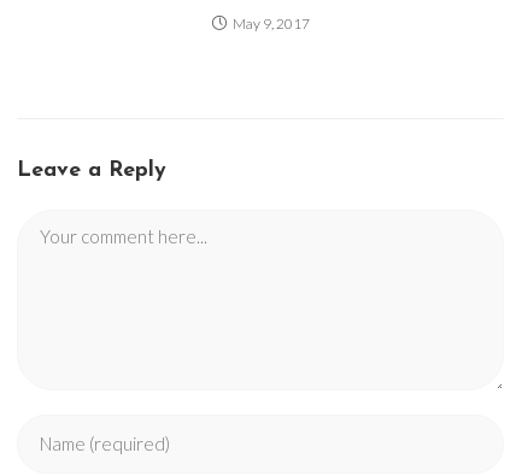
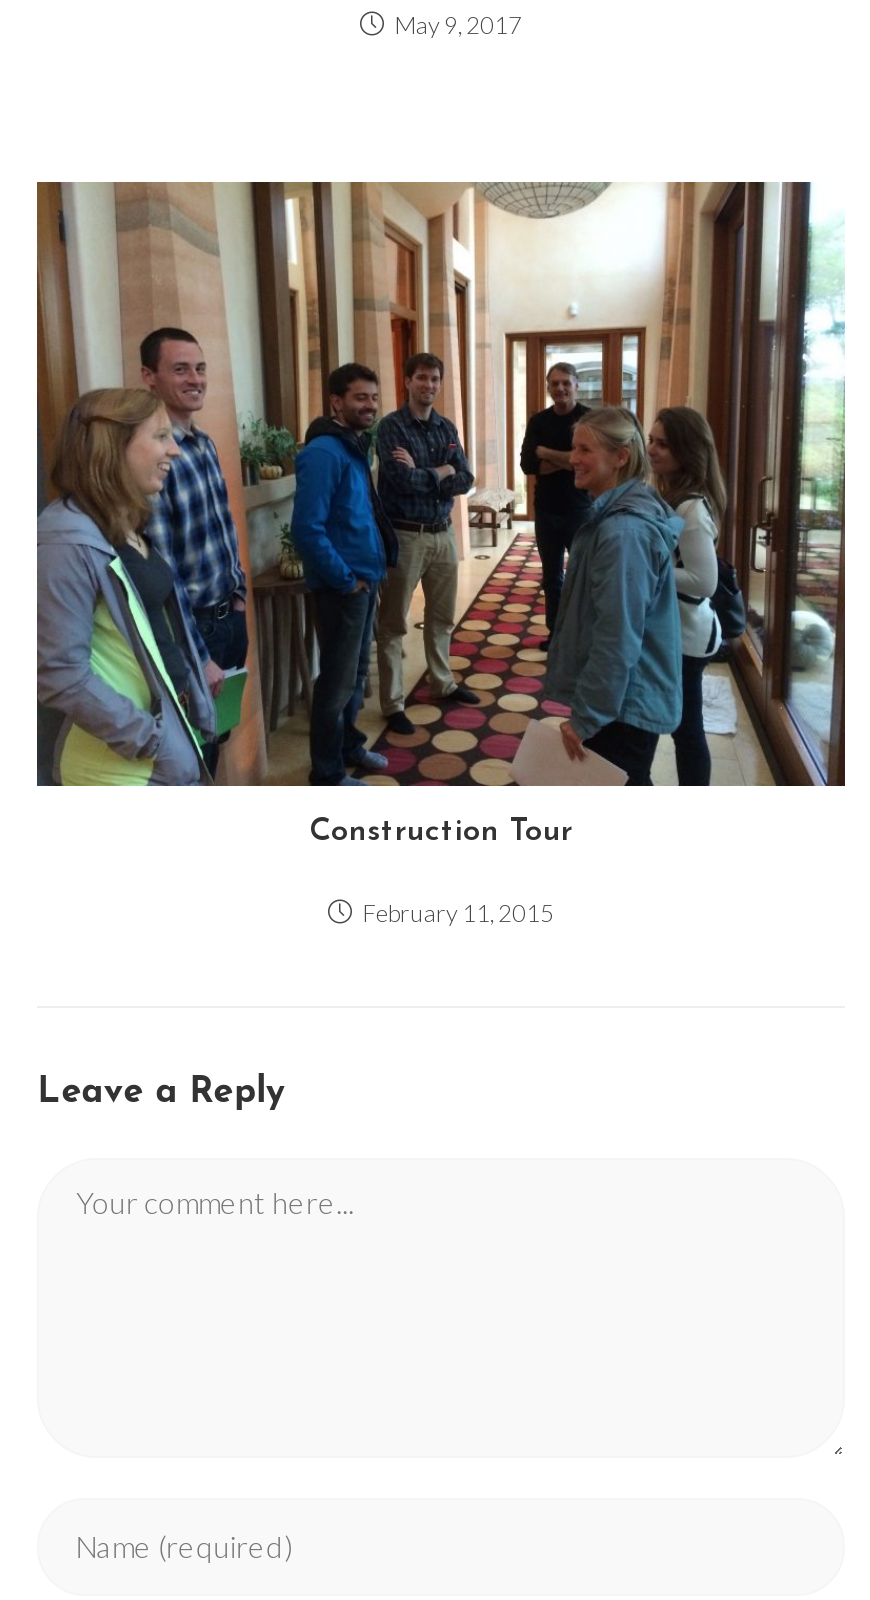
+ [image]
+ Construction Tour
+ February 11, 2015
